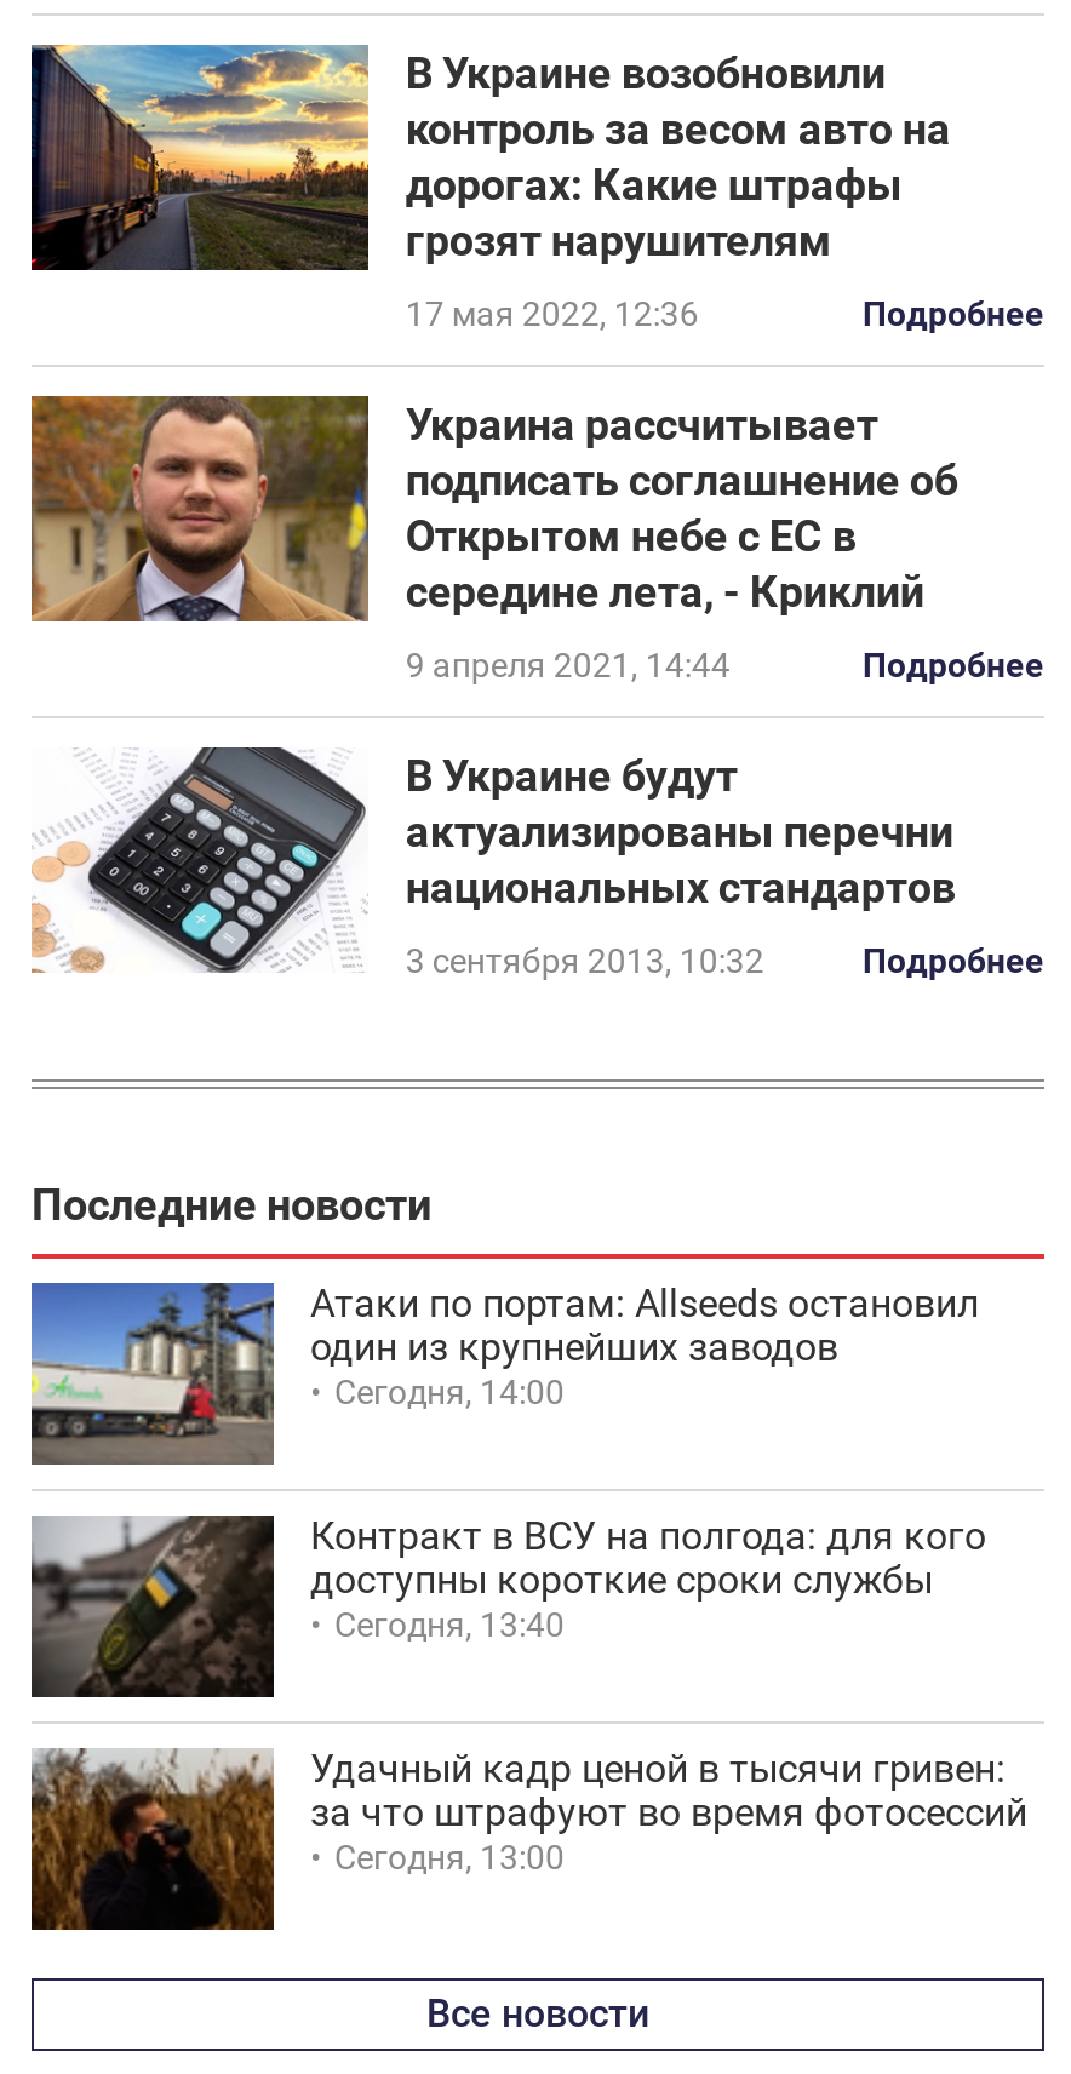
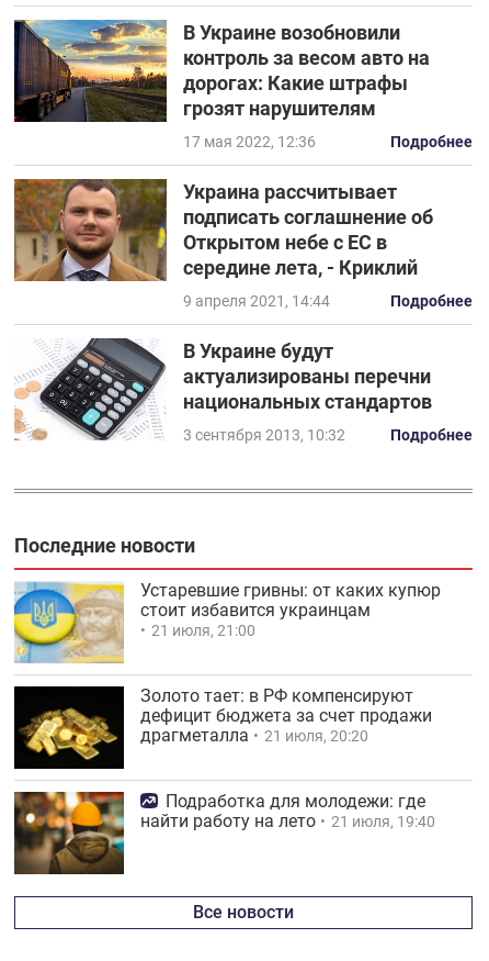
- [image]
- Атаки по портам: Allseeds остановил
- один из крупнейших заводов
- Сегодня, 14:00
+ [image]
+ Устаревшие гривны: от каких купюр
+ стоит избавится украинцам
+ 21 июля, 21:00

- [image]
- Контракт в ВСУ на полгода: для кого
- доступны короткие сроки службы
- Сегодня, 13:40
+ [image]
+ Золото тает: в РФ компенсируют
+ дефицит бюджета за счет продажи
+ драгметалла
+ 21 июля, 20:20

- [image]
- Удачный кадр ценой в тысячи гривен:
- за что штрафуют во время фотосессий
- Сегодня, 13:00
+ [image]
+ Подработка для молодежи: где
+ найти работу на лето
+ 21 июля, 19:40
